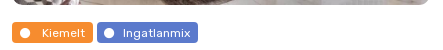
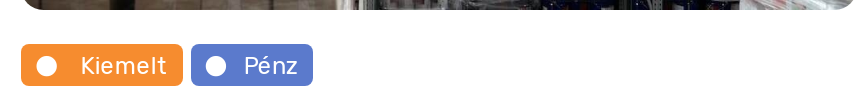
- Ingatlanmix
+ Pénz
